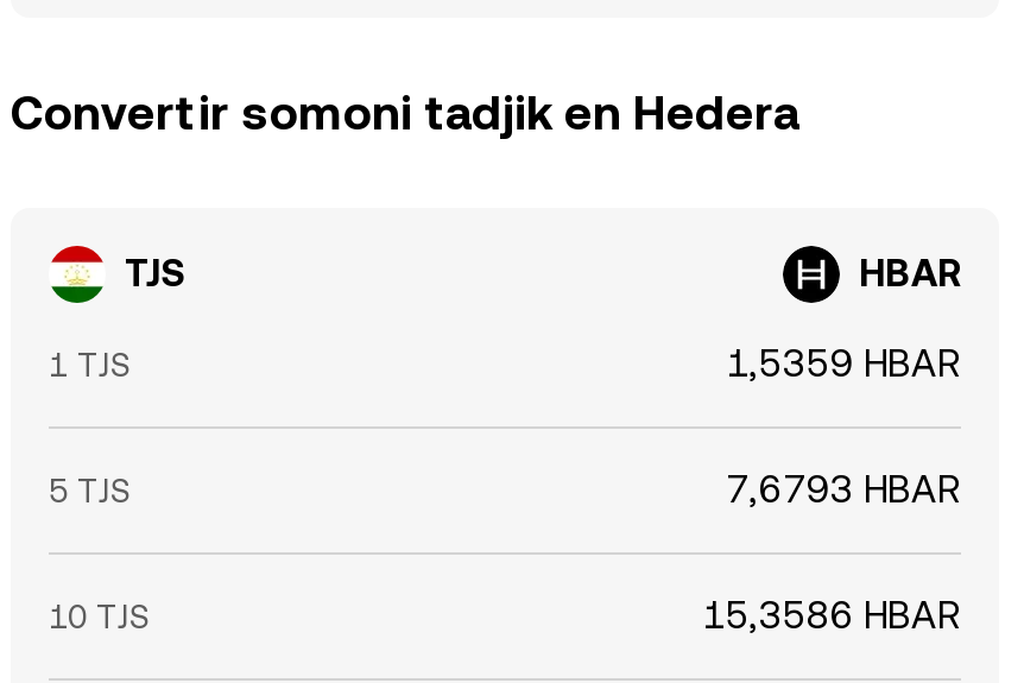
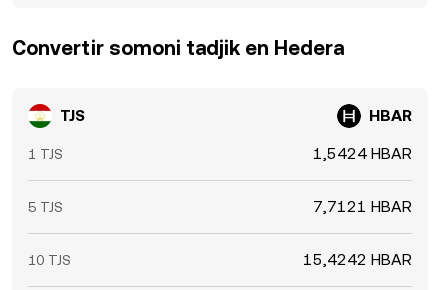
- 1,5359 HBAR
+ 1,5424 HBAR

- 7,6793 HBAR
+ 7,7121 HBAR

- 15,3586 HBAR
+ 15,4242 HBAR
